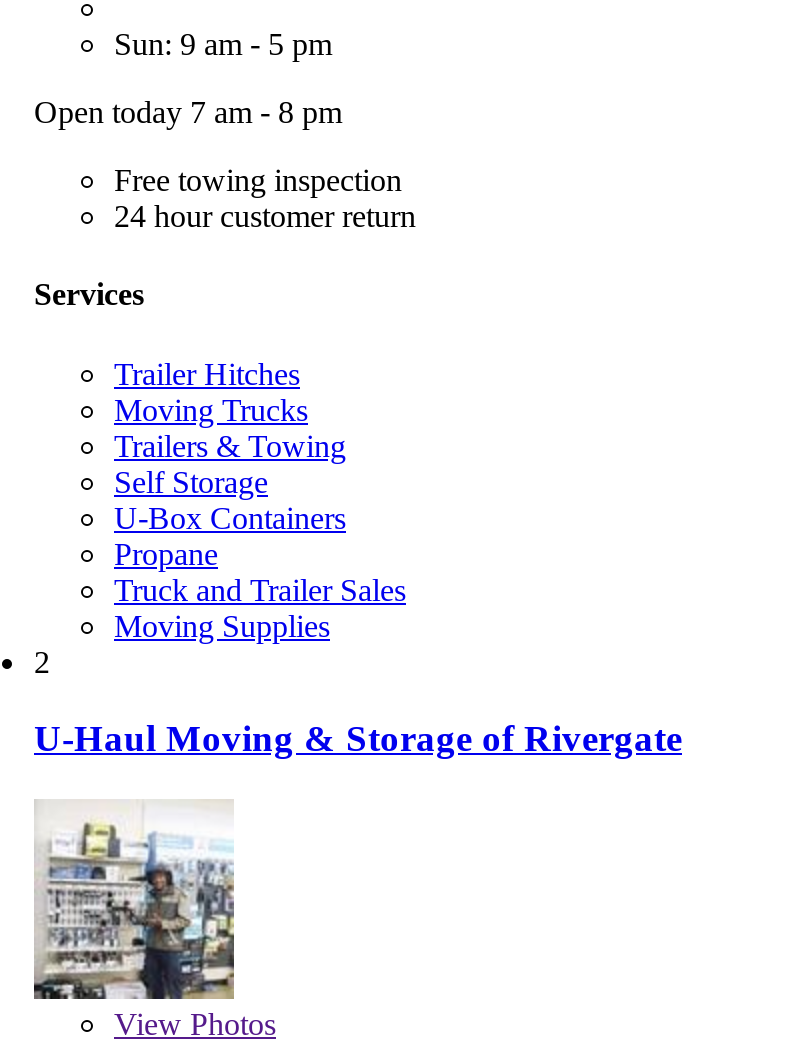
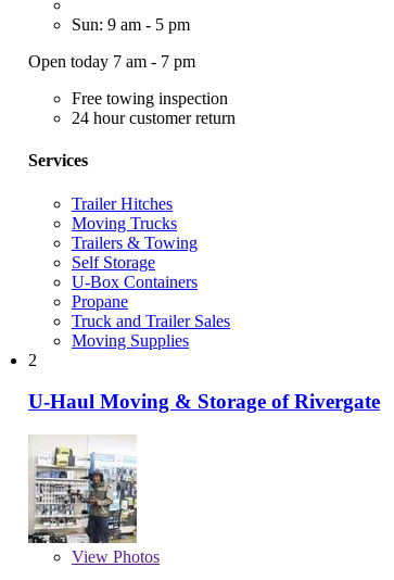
- Open today 7 am - 8 pm
+ Open today 7 am - 7 pm
